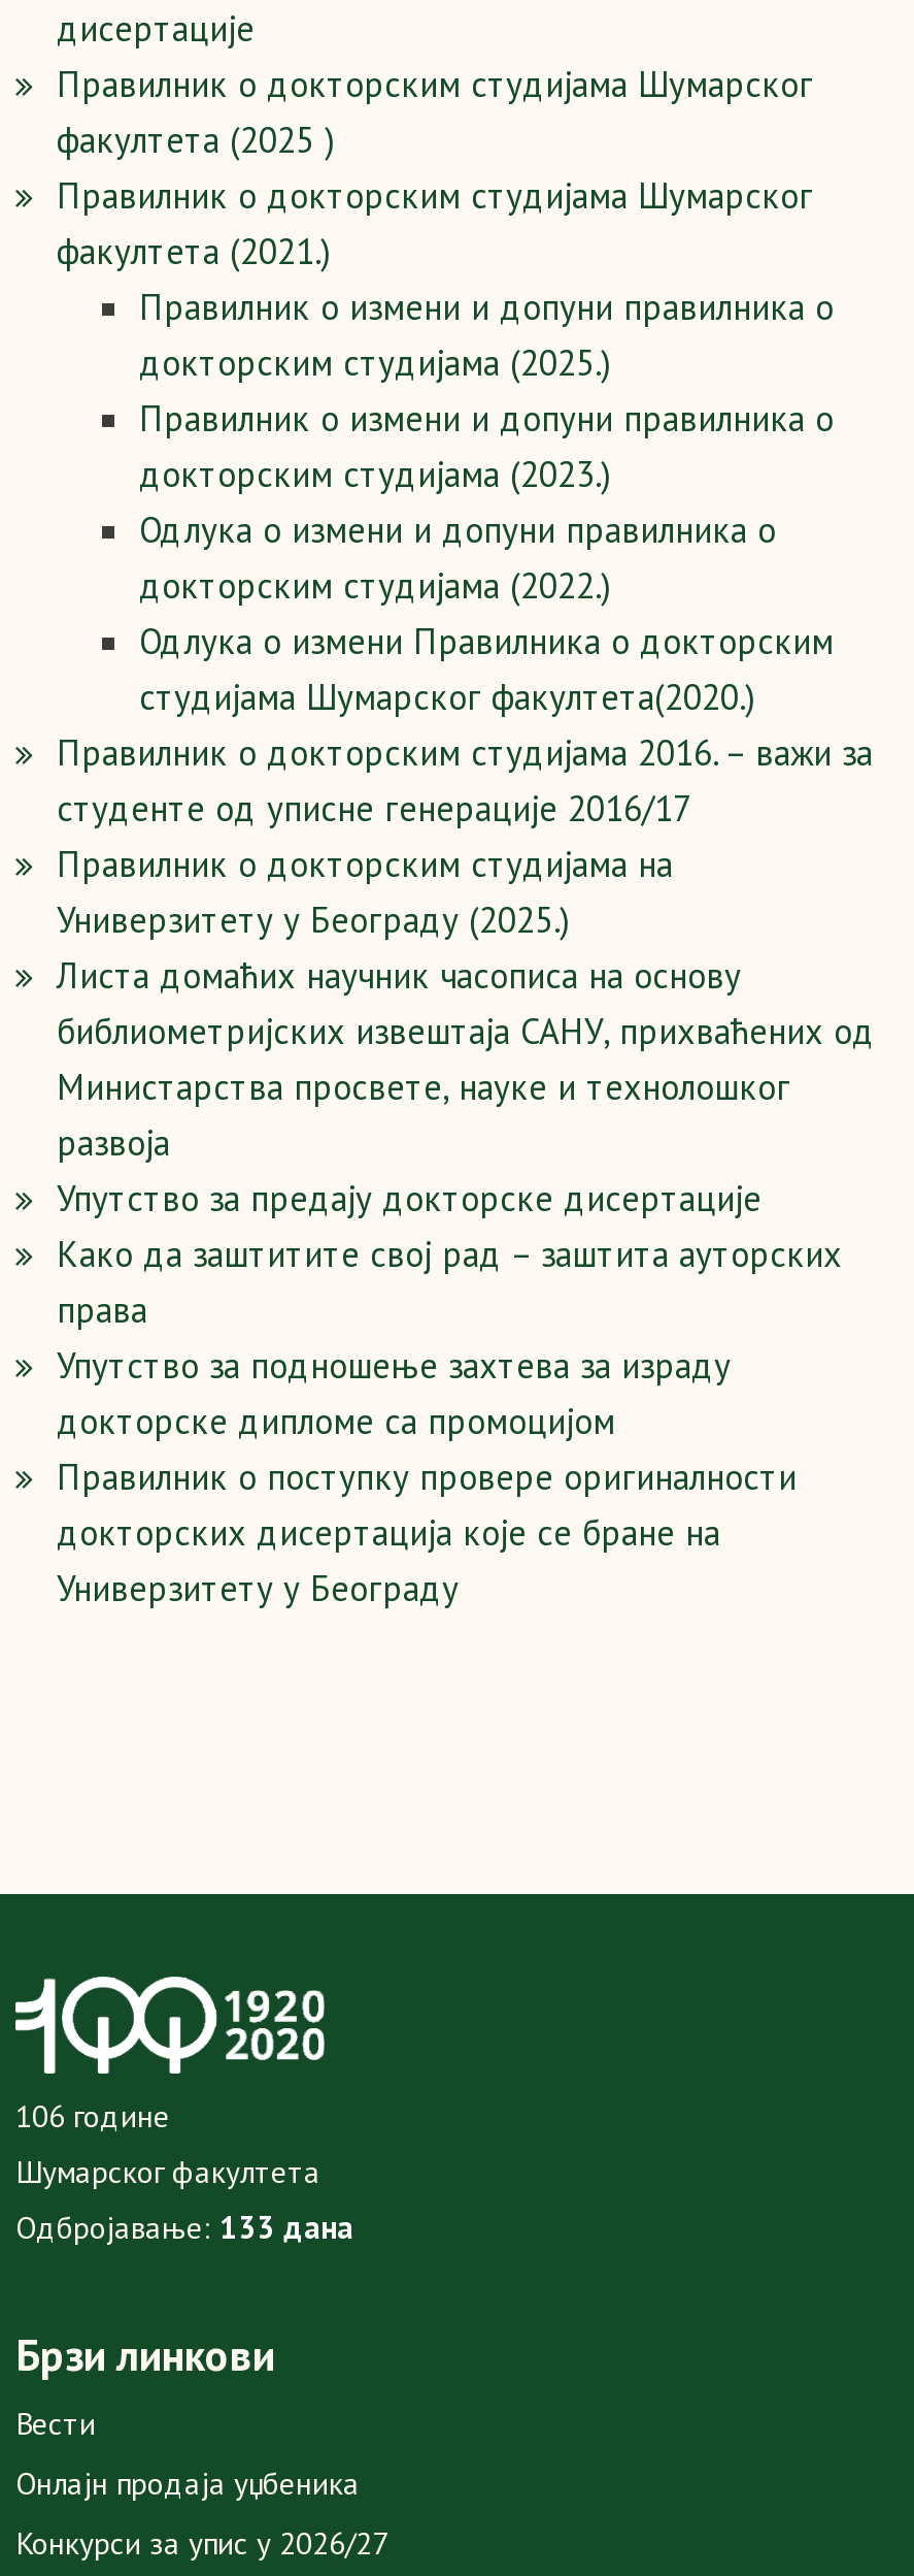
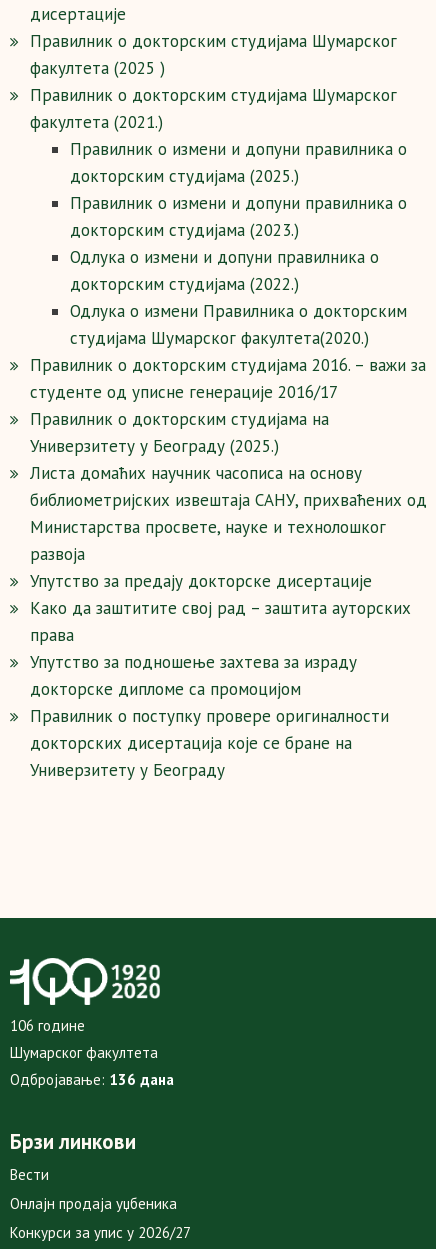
- Одбројавање: 133 дана
+ Одбројавање: 136 дана
